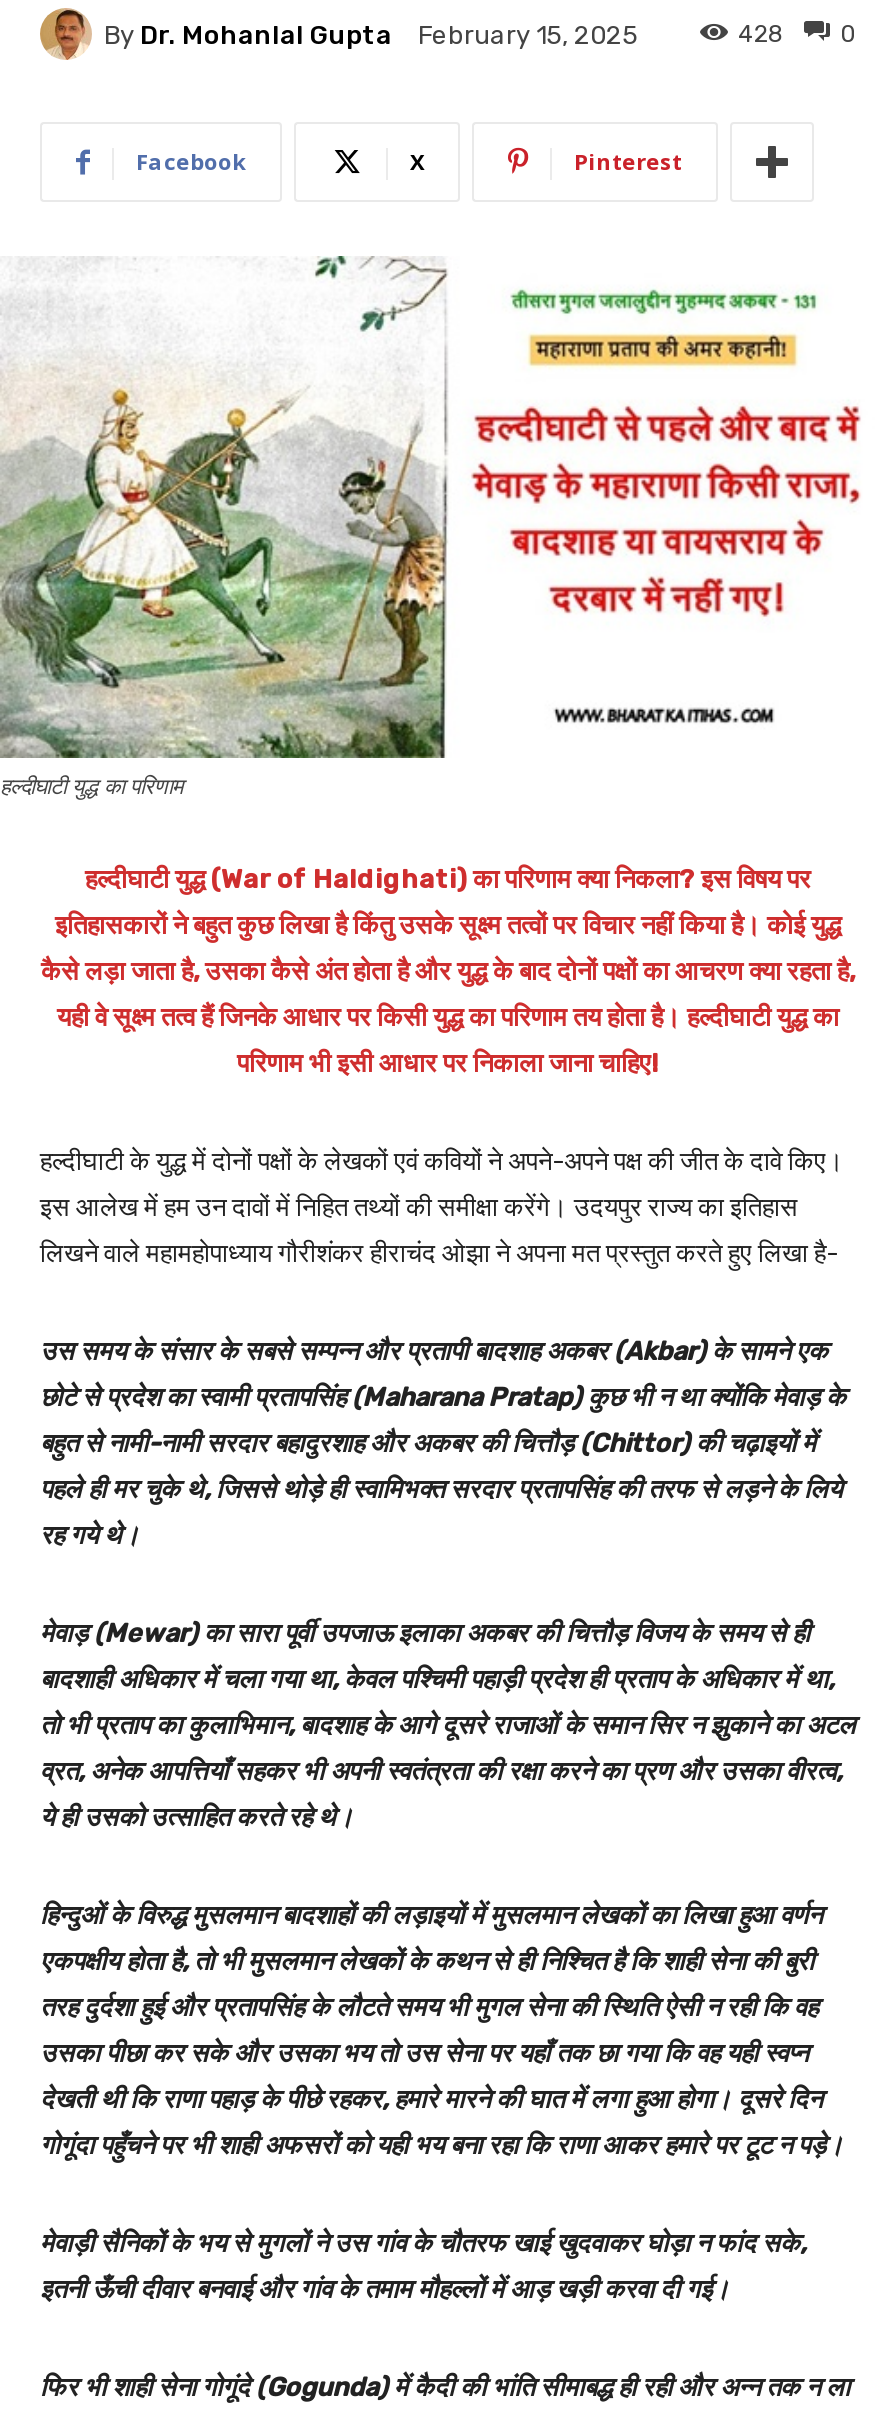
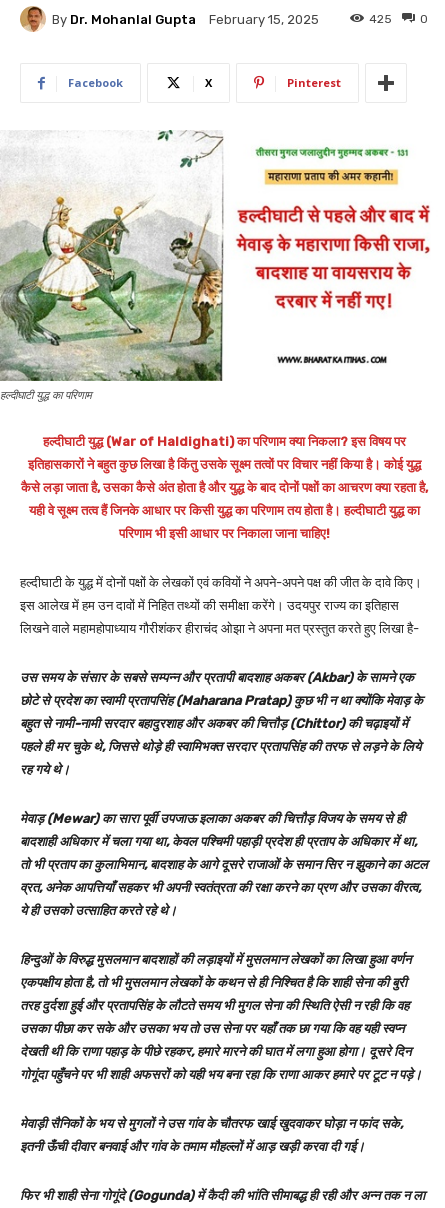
- 428
+ 425
